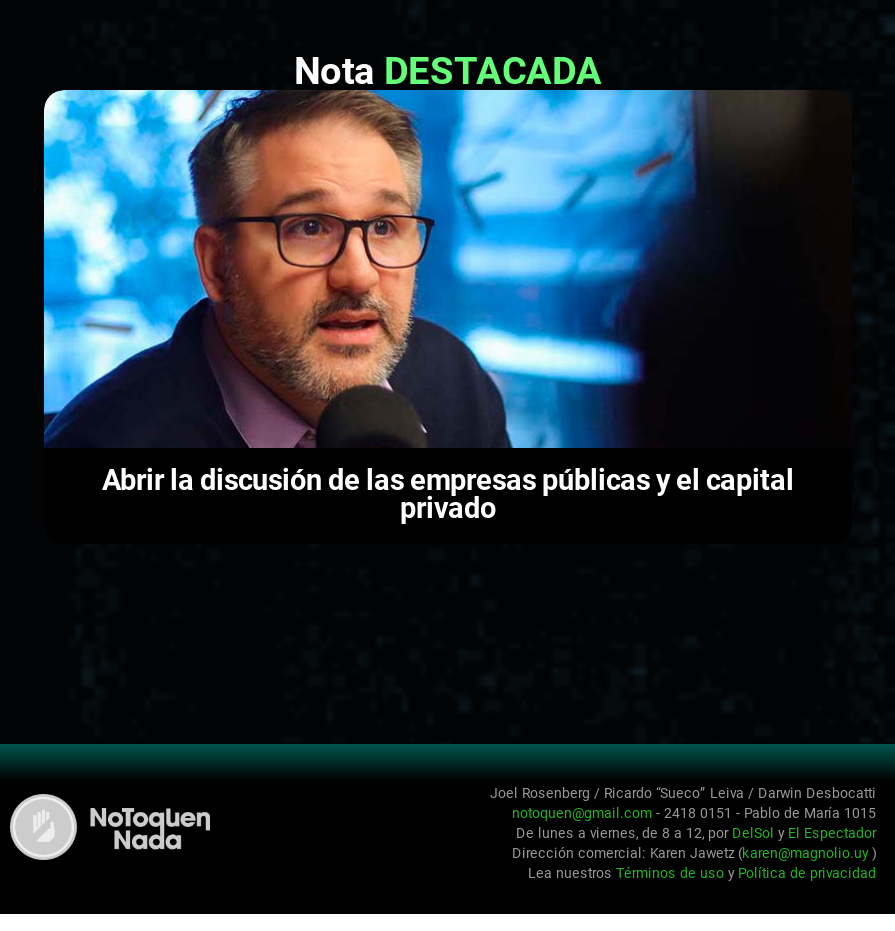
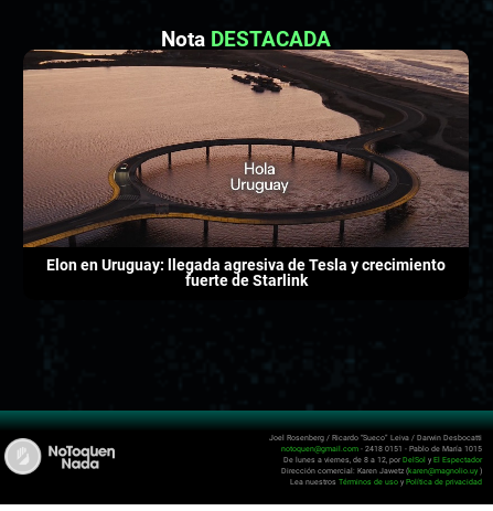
- [image]
- Abrir la discusión de las empresas públicas y el capital
- privado
+ [image]
+ Elon en Uruguay: llegada agresiva de Tesla y crecimiento
+ fuerte de Starlink
